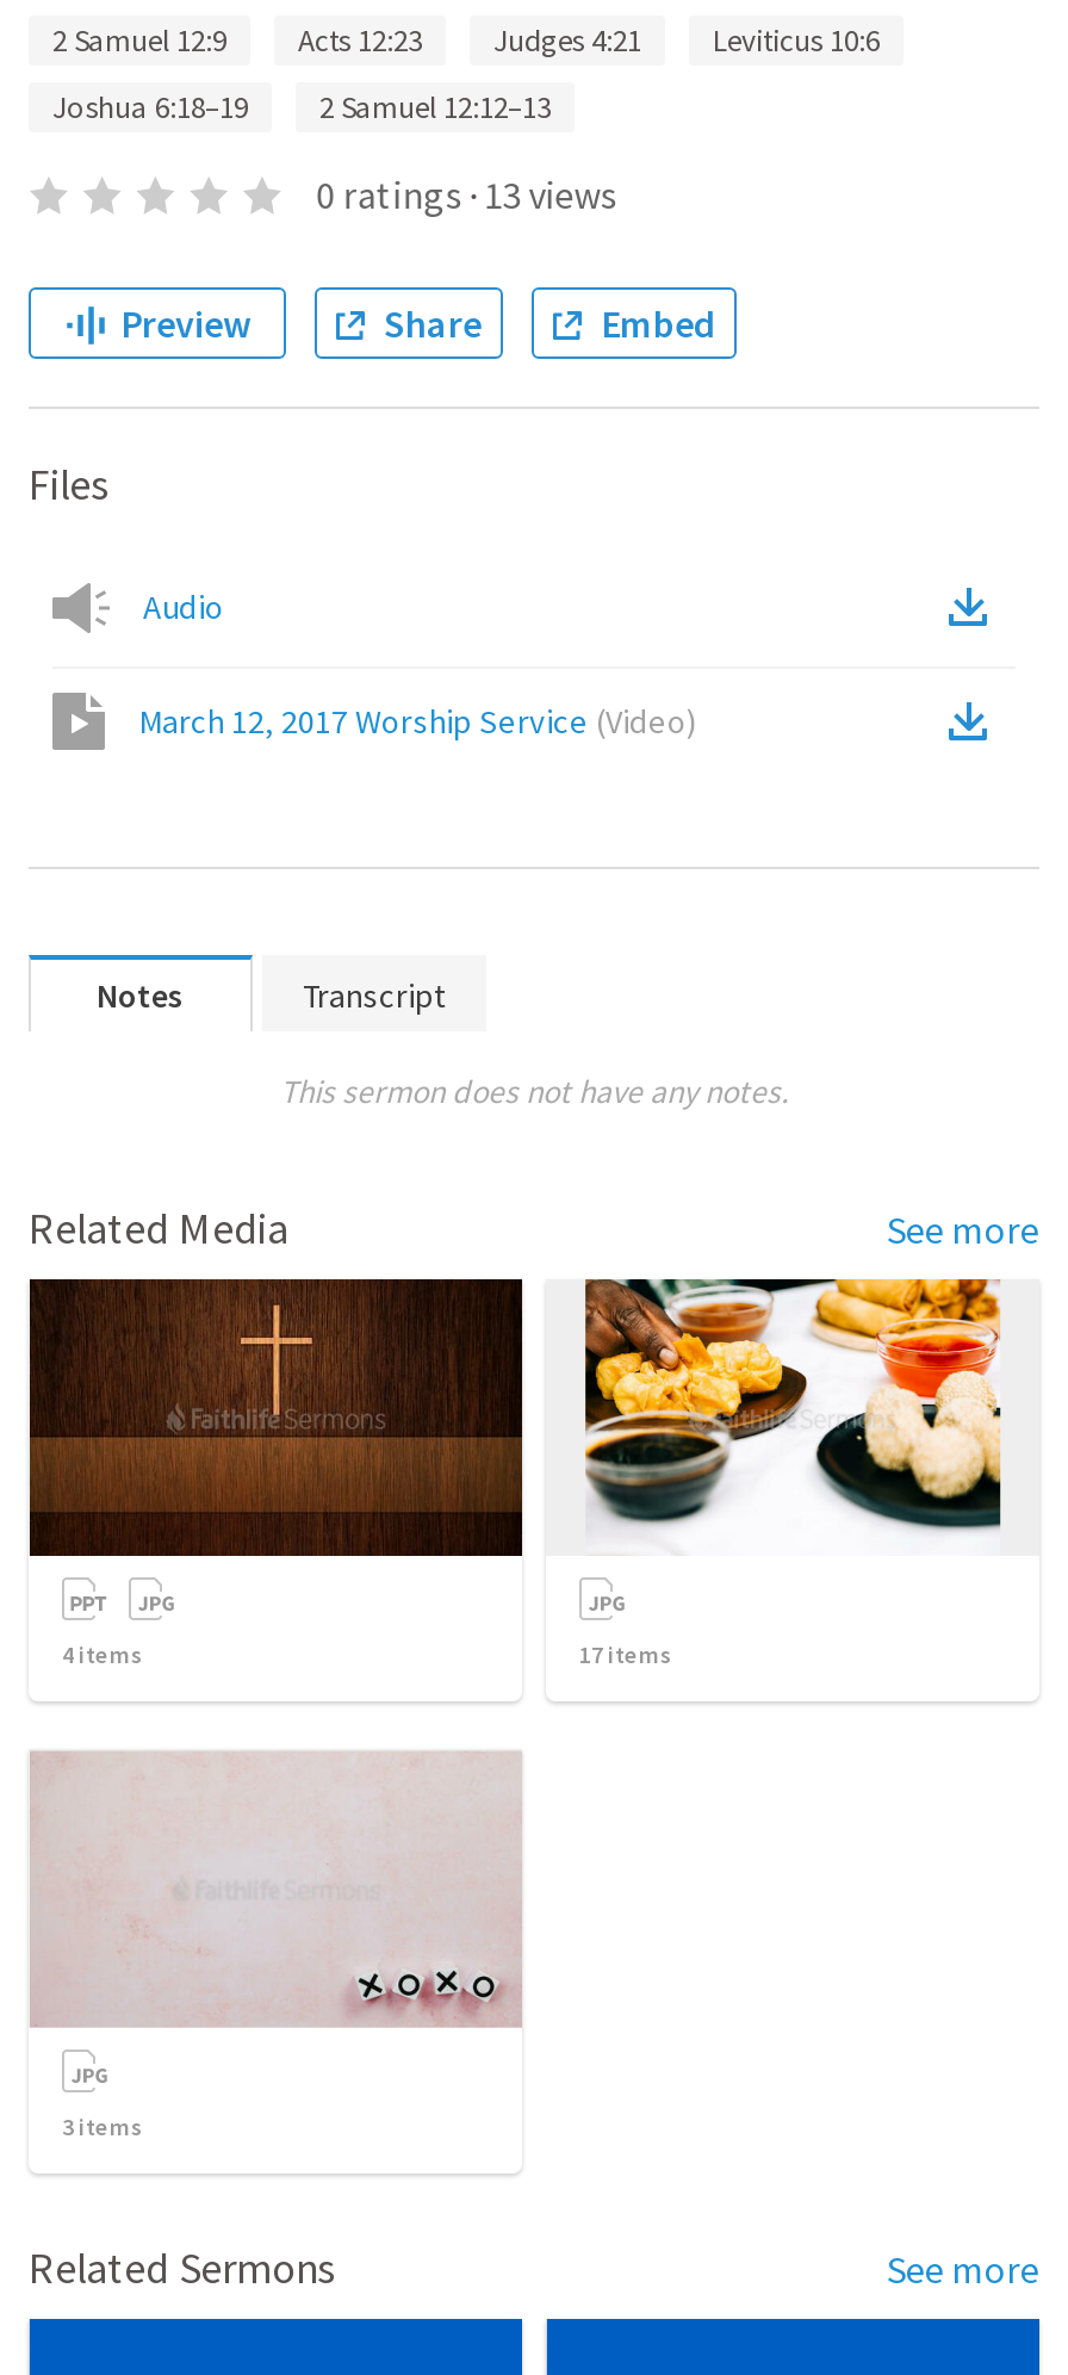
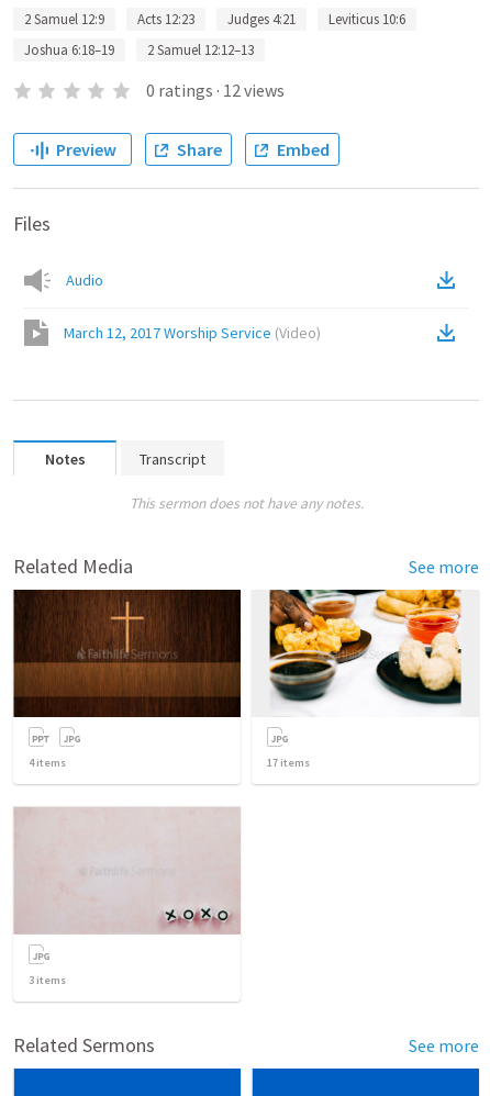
- 0 ratings · 13 views
+ 0 ratings · 12 views
